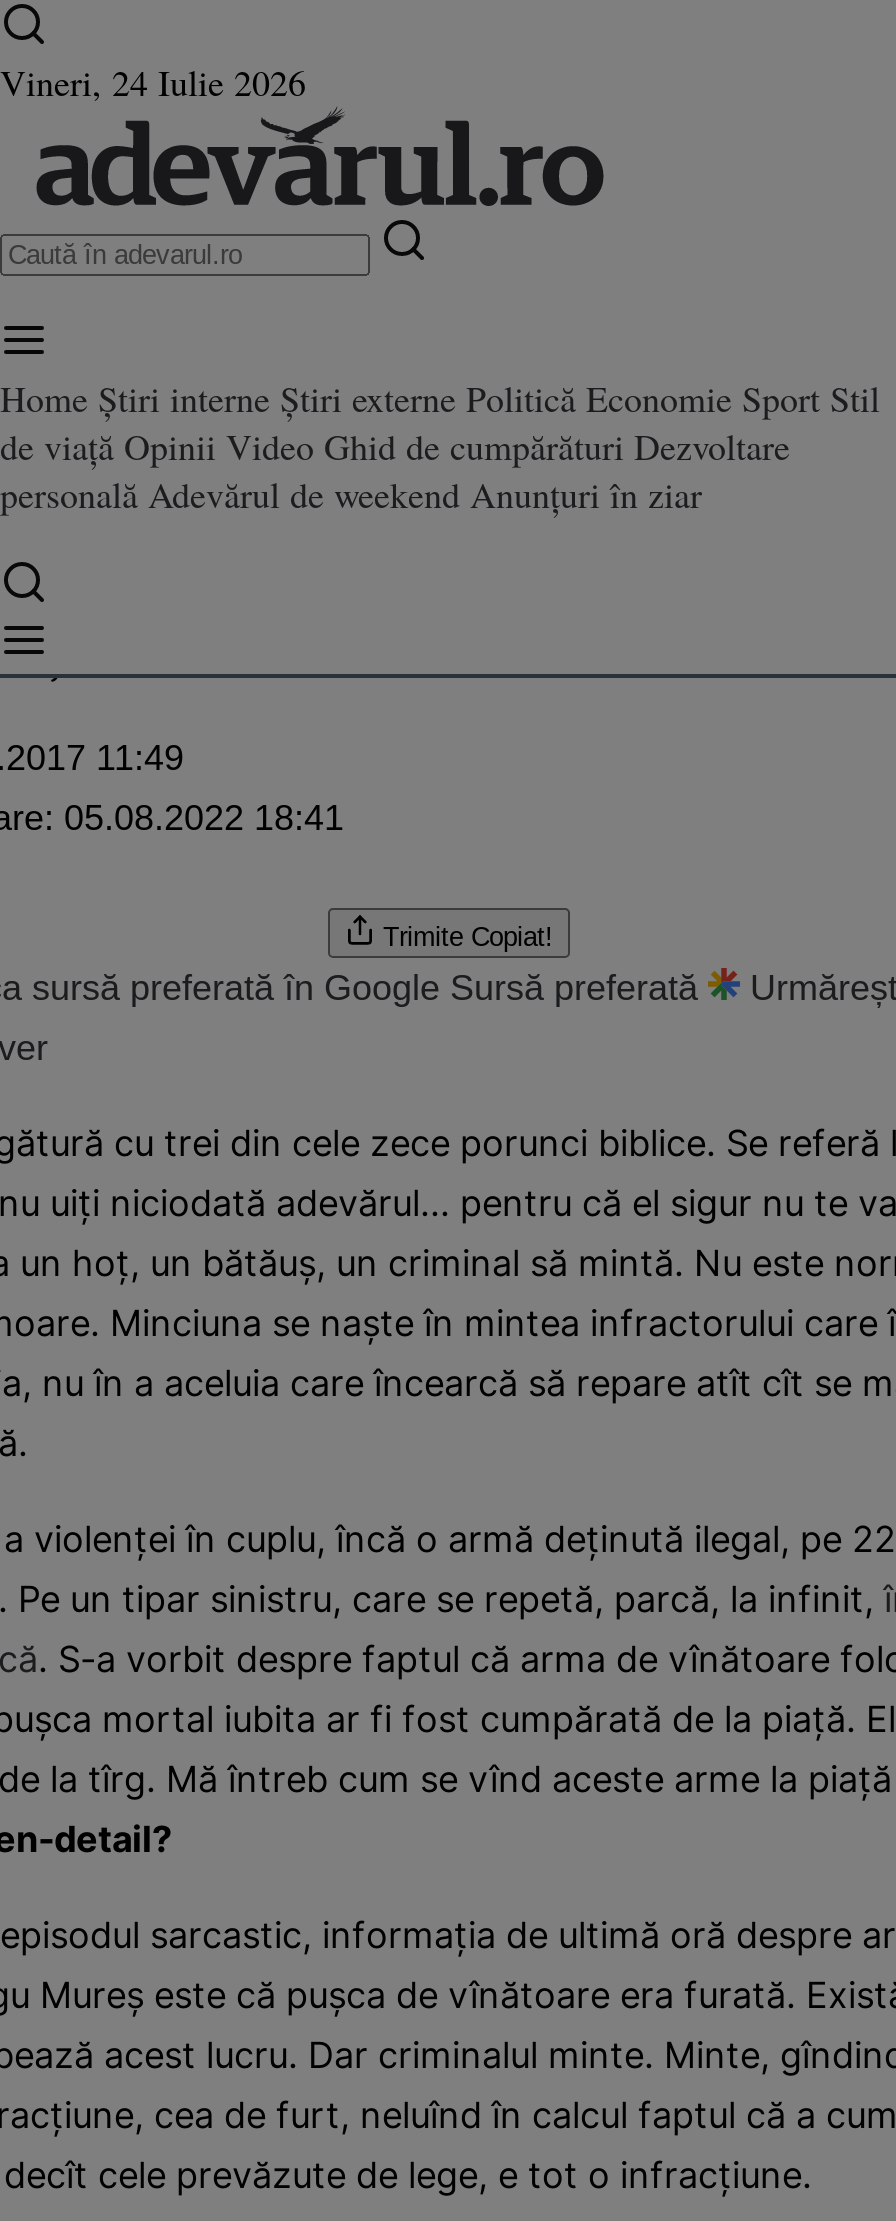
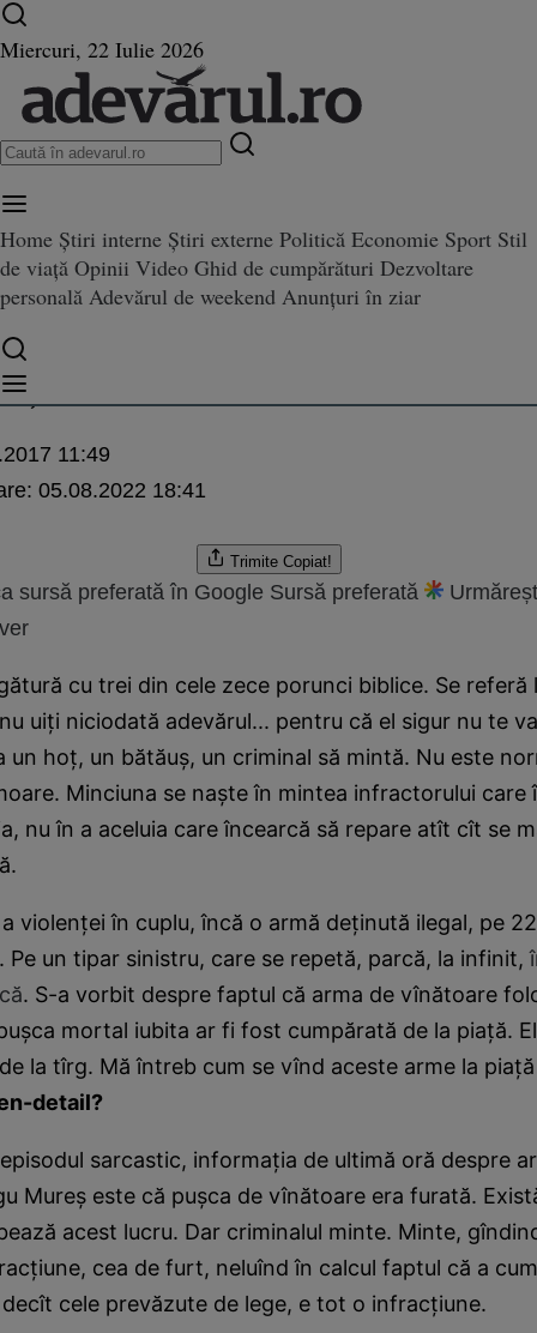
- Vineri, 24 Iulie 2026
+ Miercuri, 22 Iulie 2026
